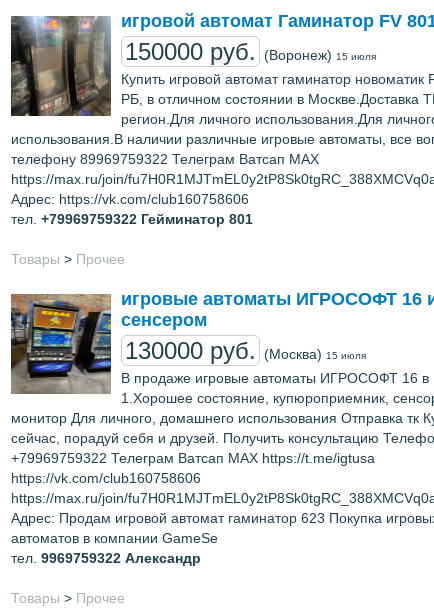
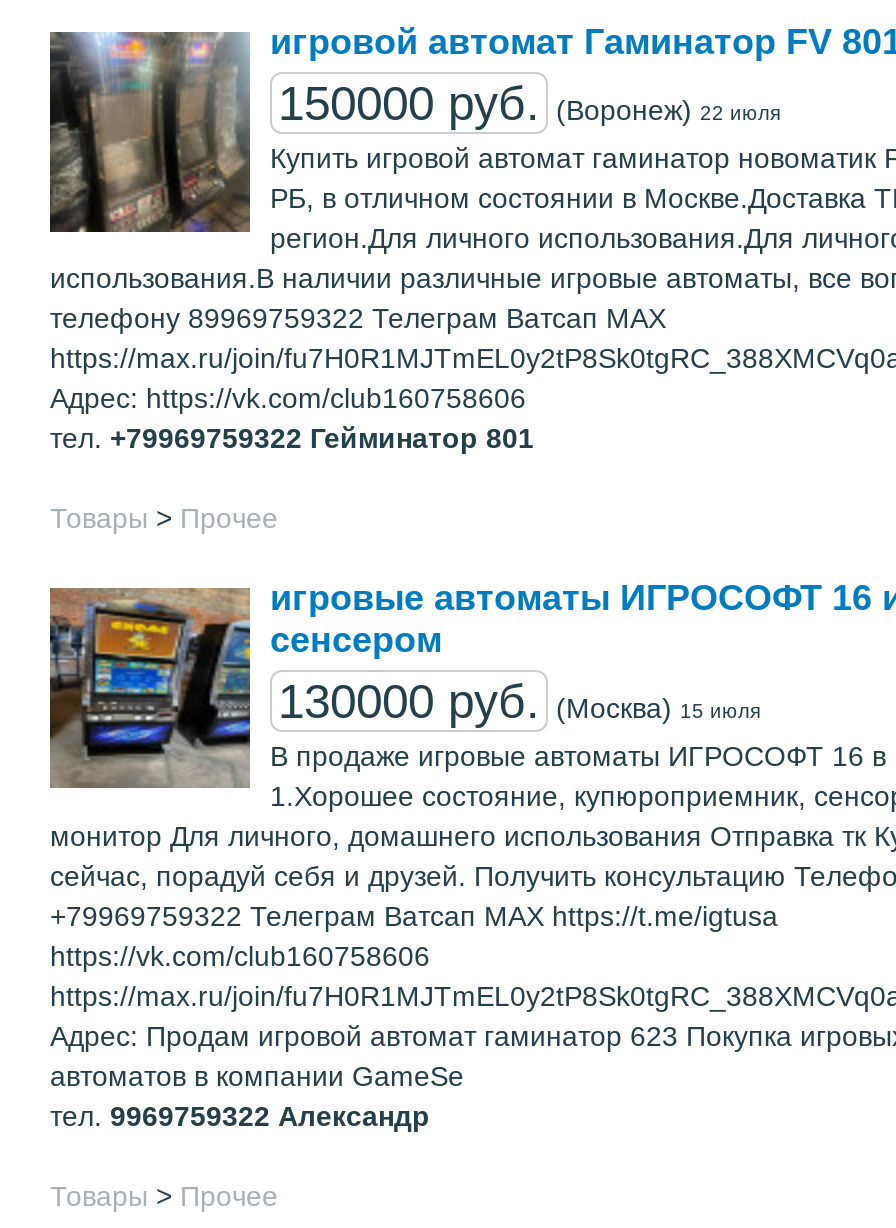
- 150000 руб. (Воронеж) 15 июля
+ 150000 руб. (Воронеж) 22 июля
